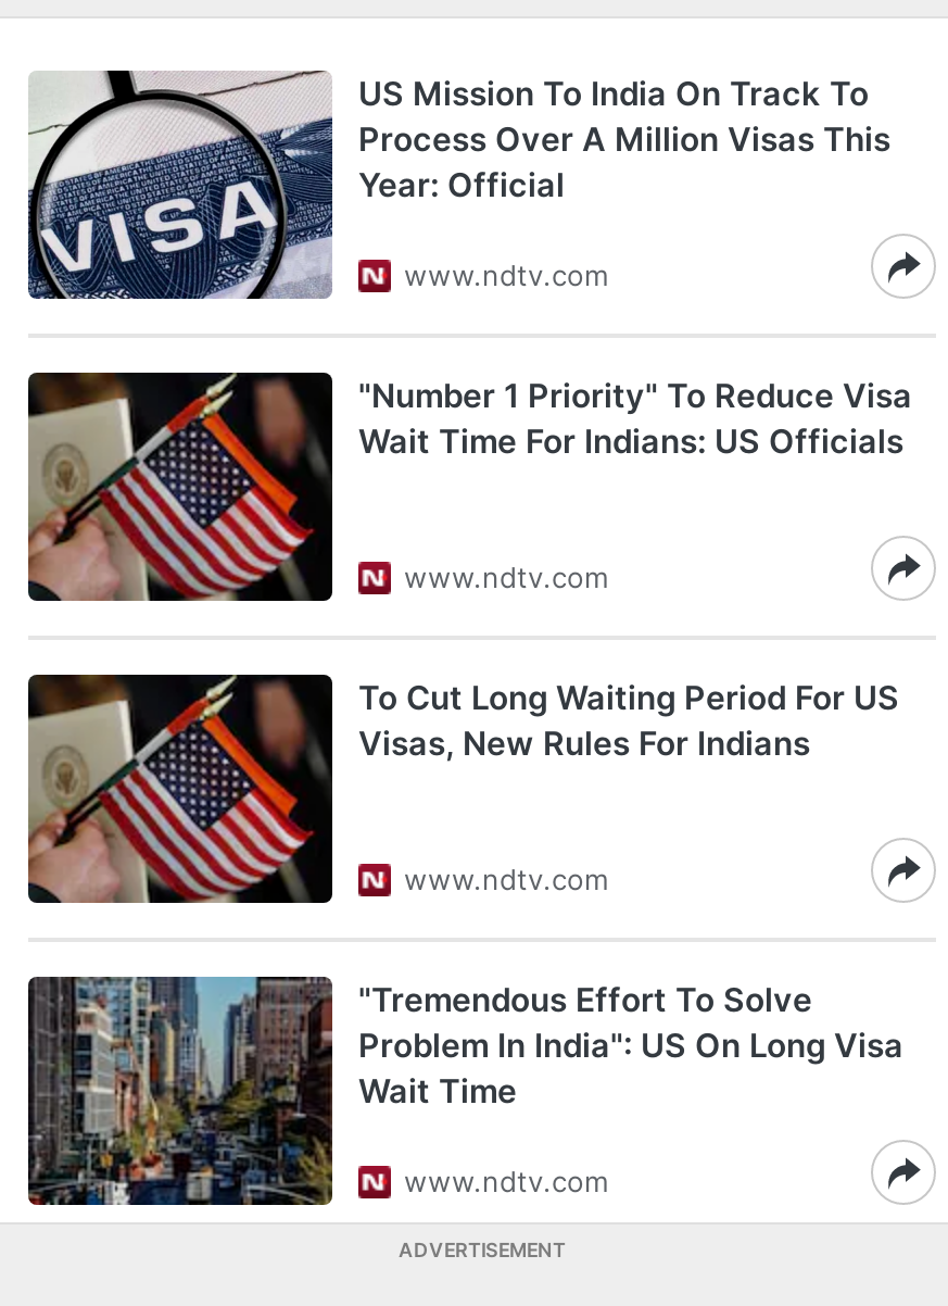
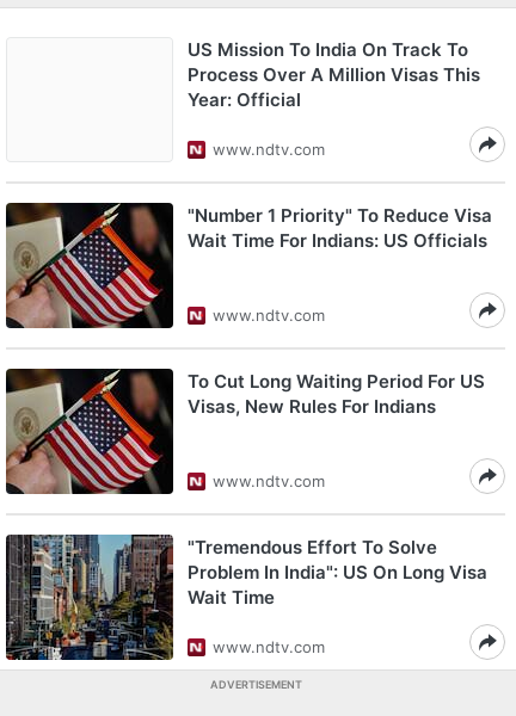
- [image]
